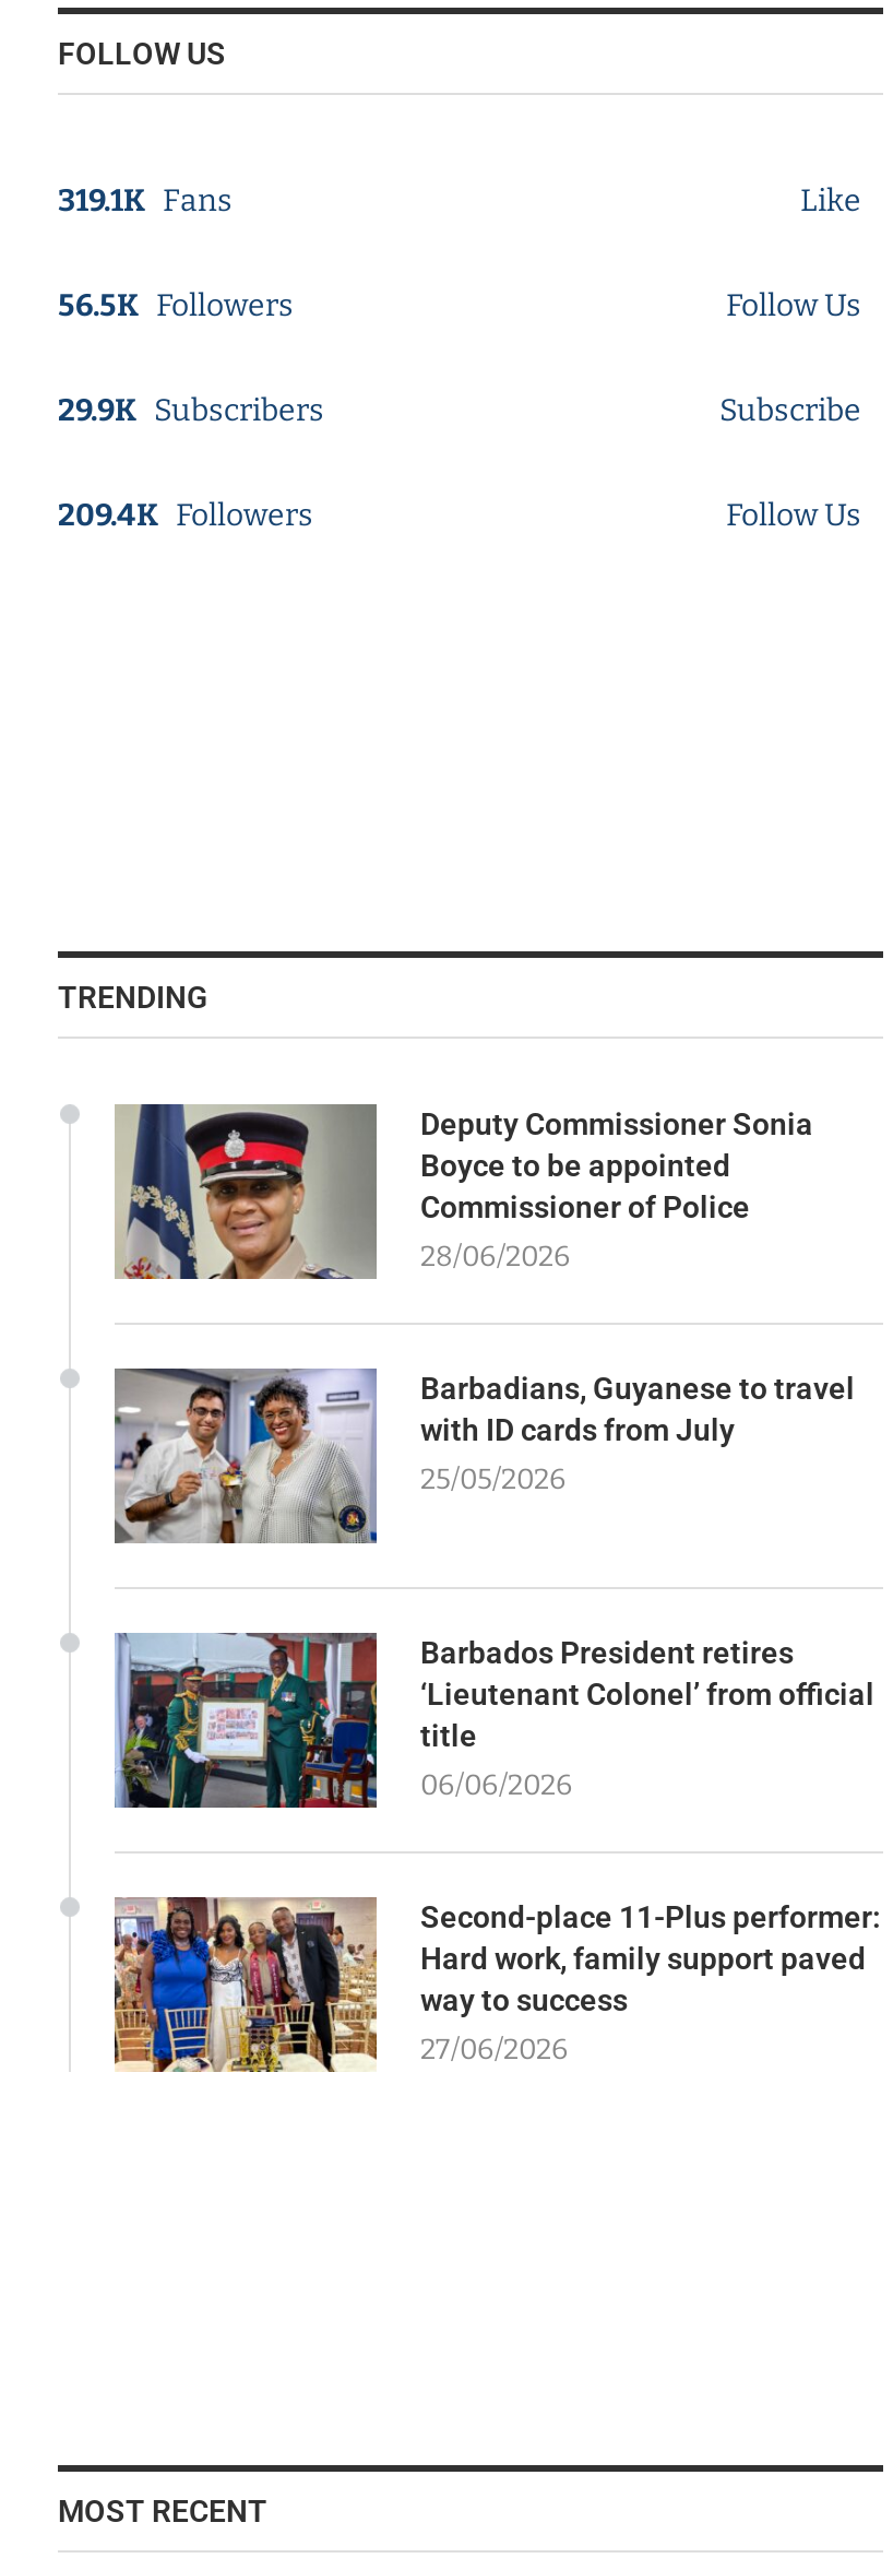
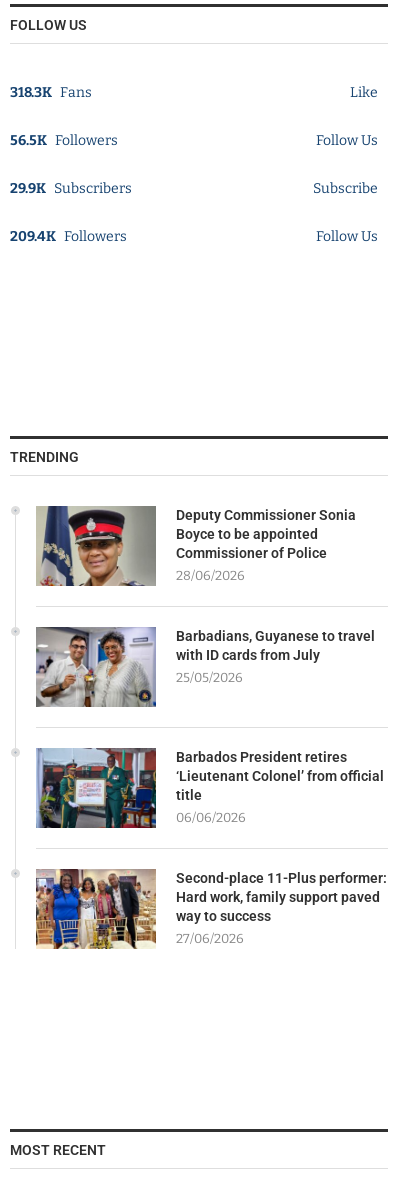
- 319.1K Fans
+ 318.3K Fans
